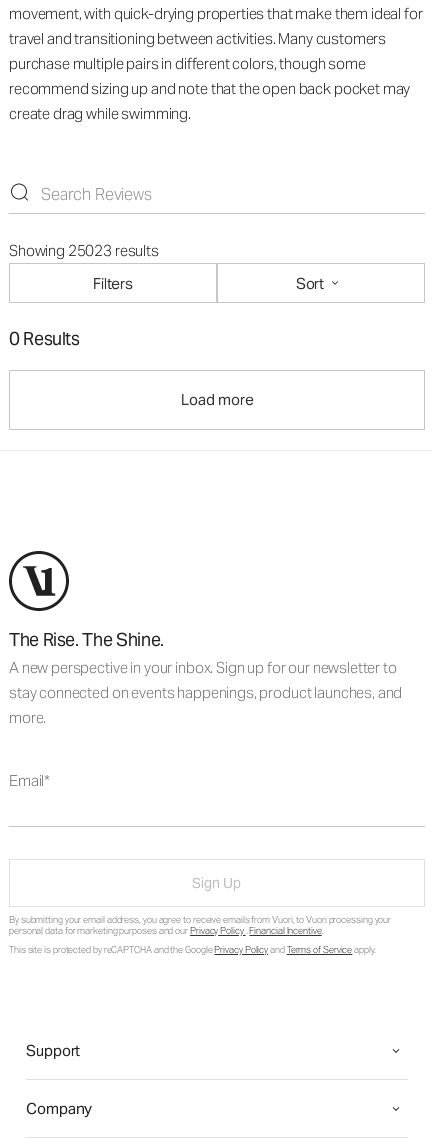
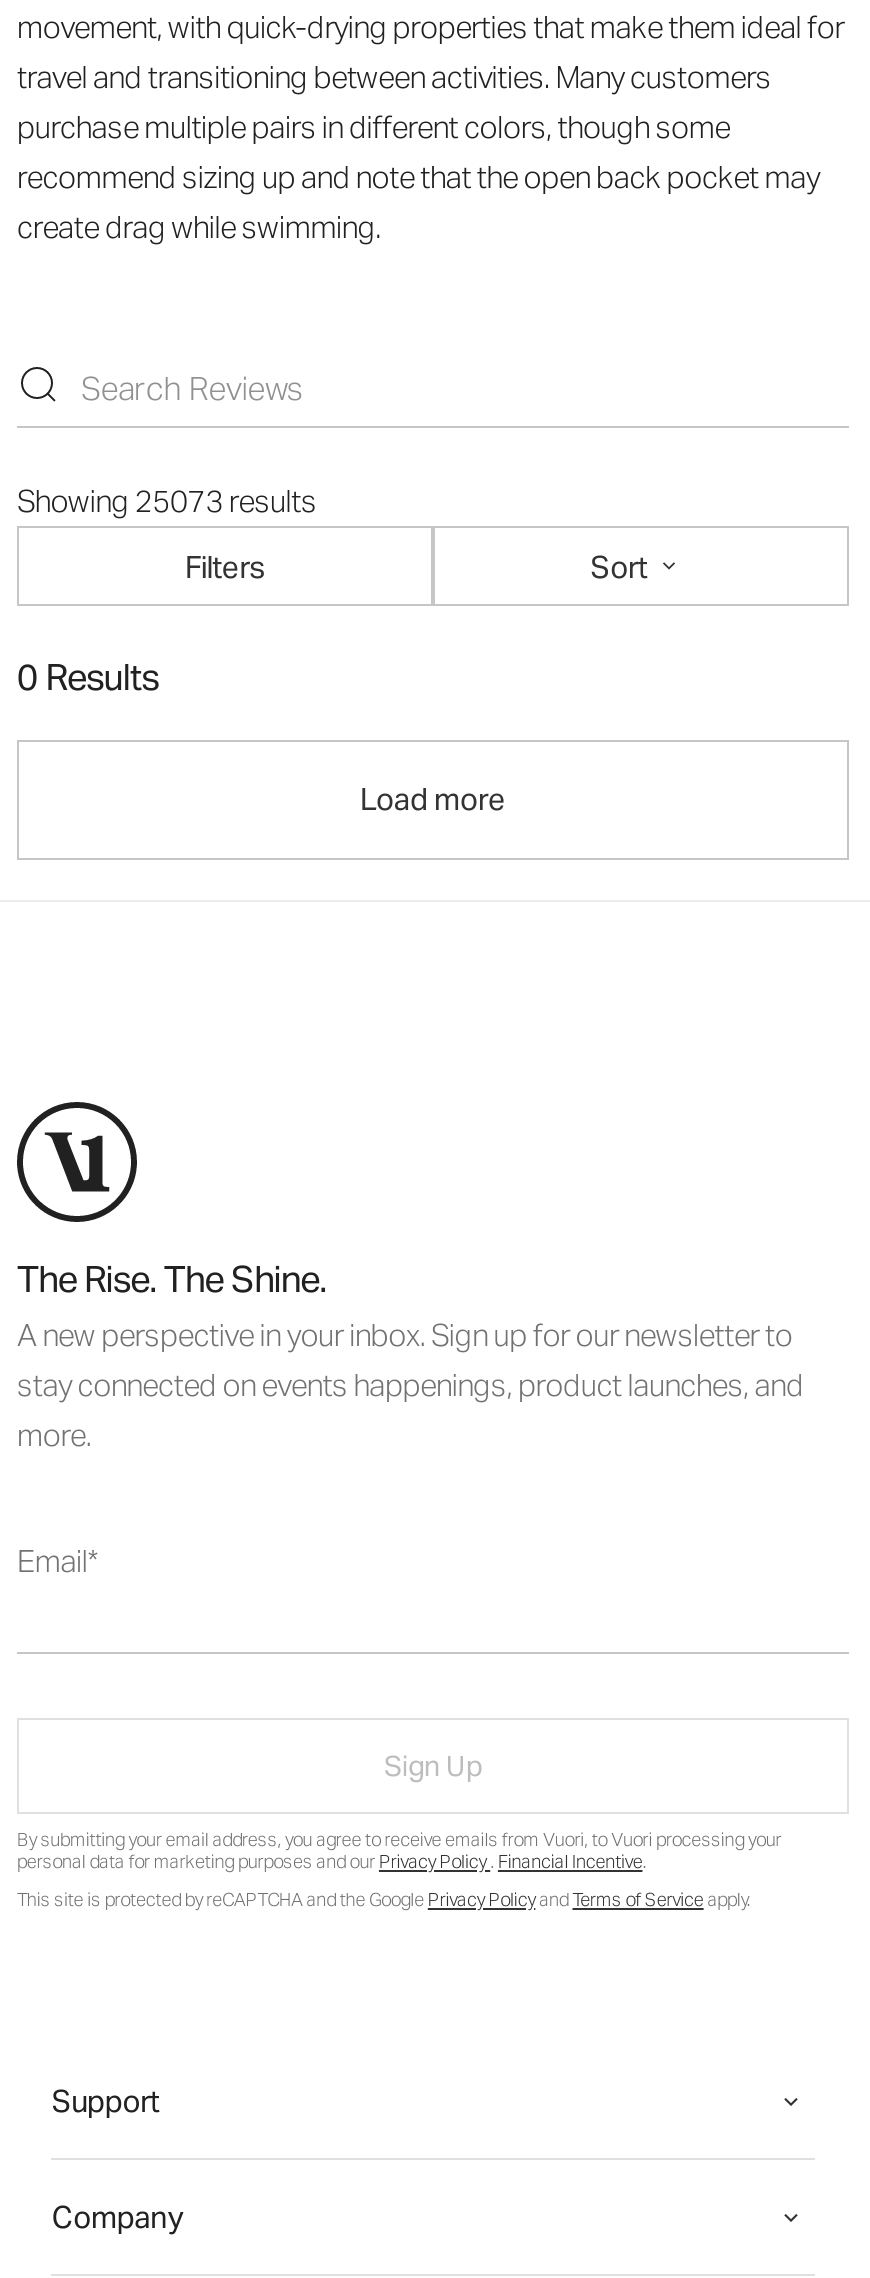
- Showing 25023 results
+ Showing 25073 results
